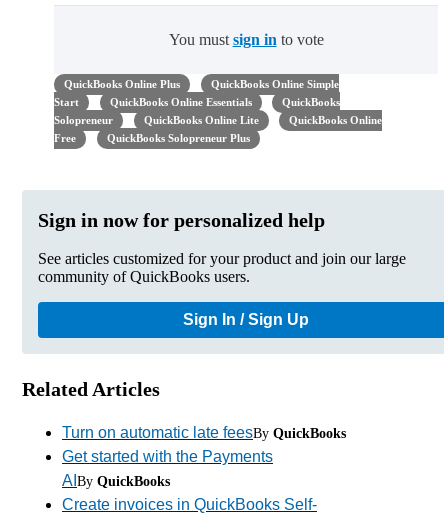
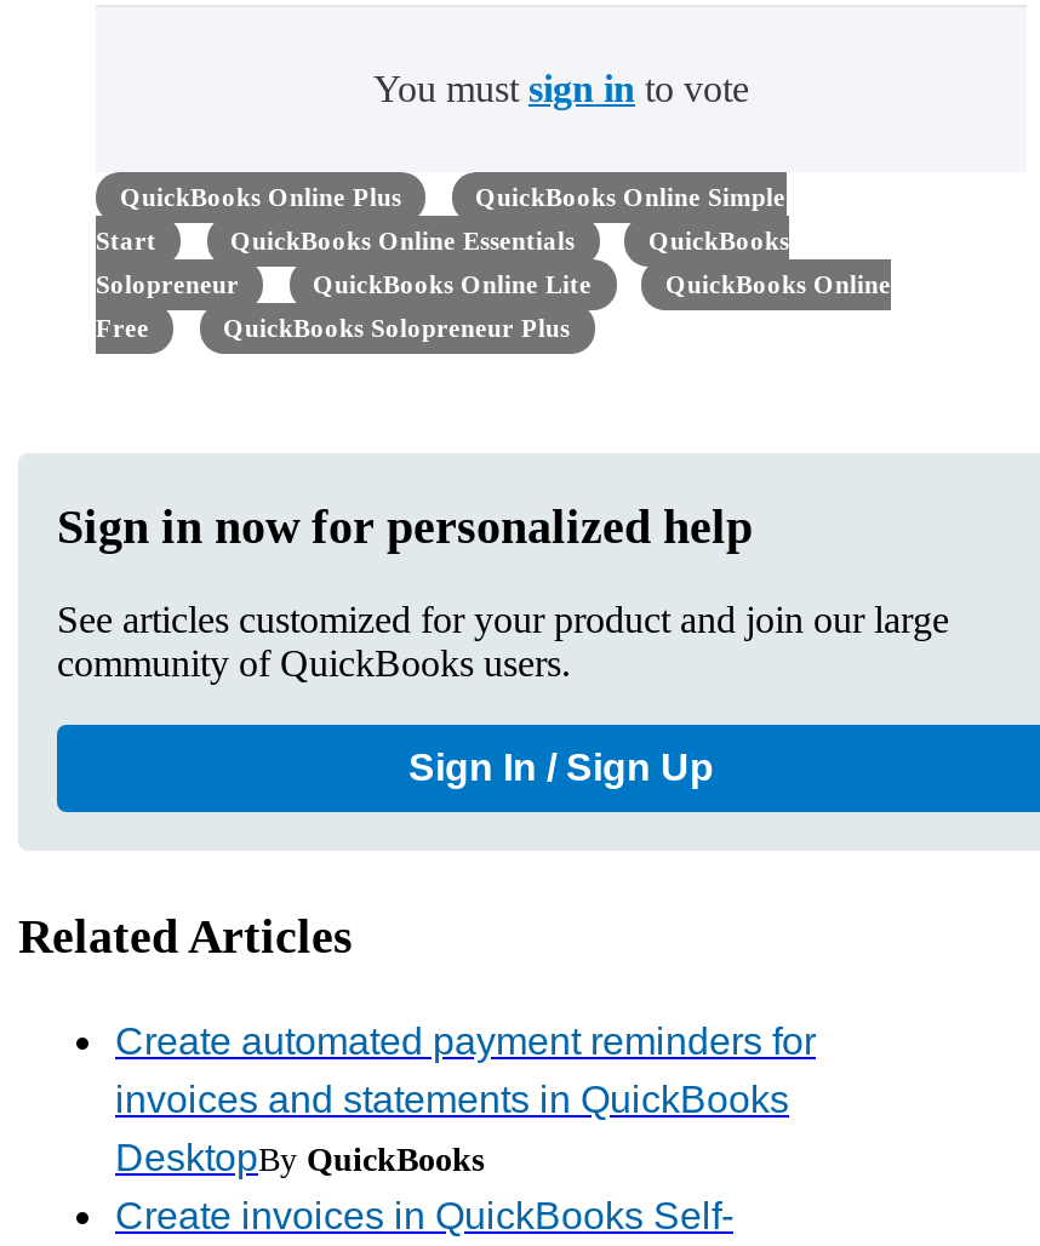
- Turn on automatic late feesBy QuickBooks
- Get started with the Payments
- AIBy QuickBooks
+ Create automated payment reminders for
+ invoices and statements in QuickBooks
+ DesktopBy QuickBooks
